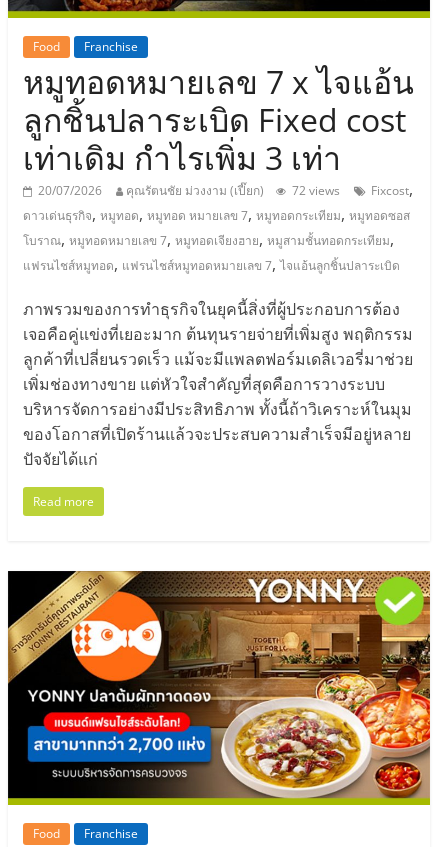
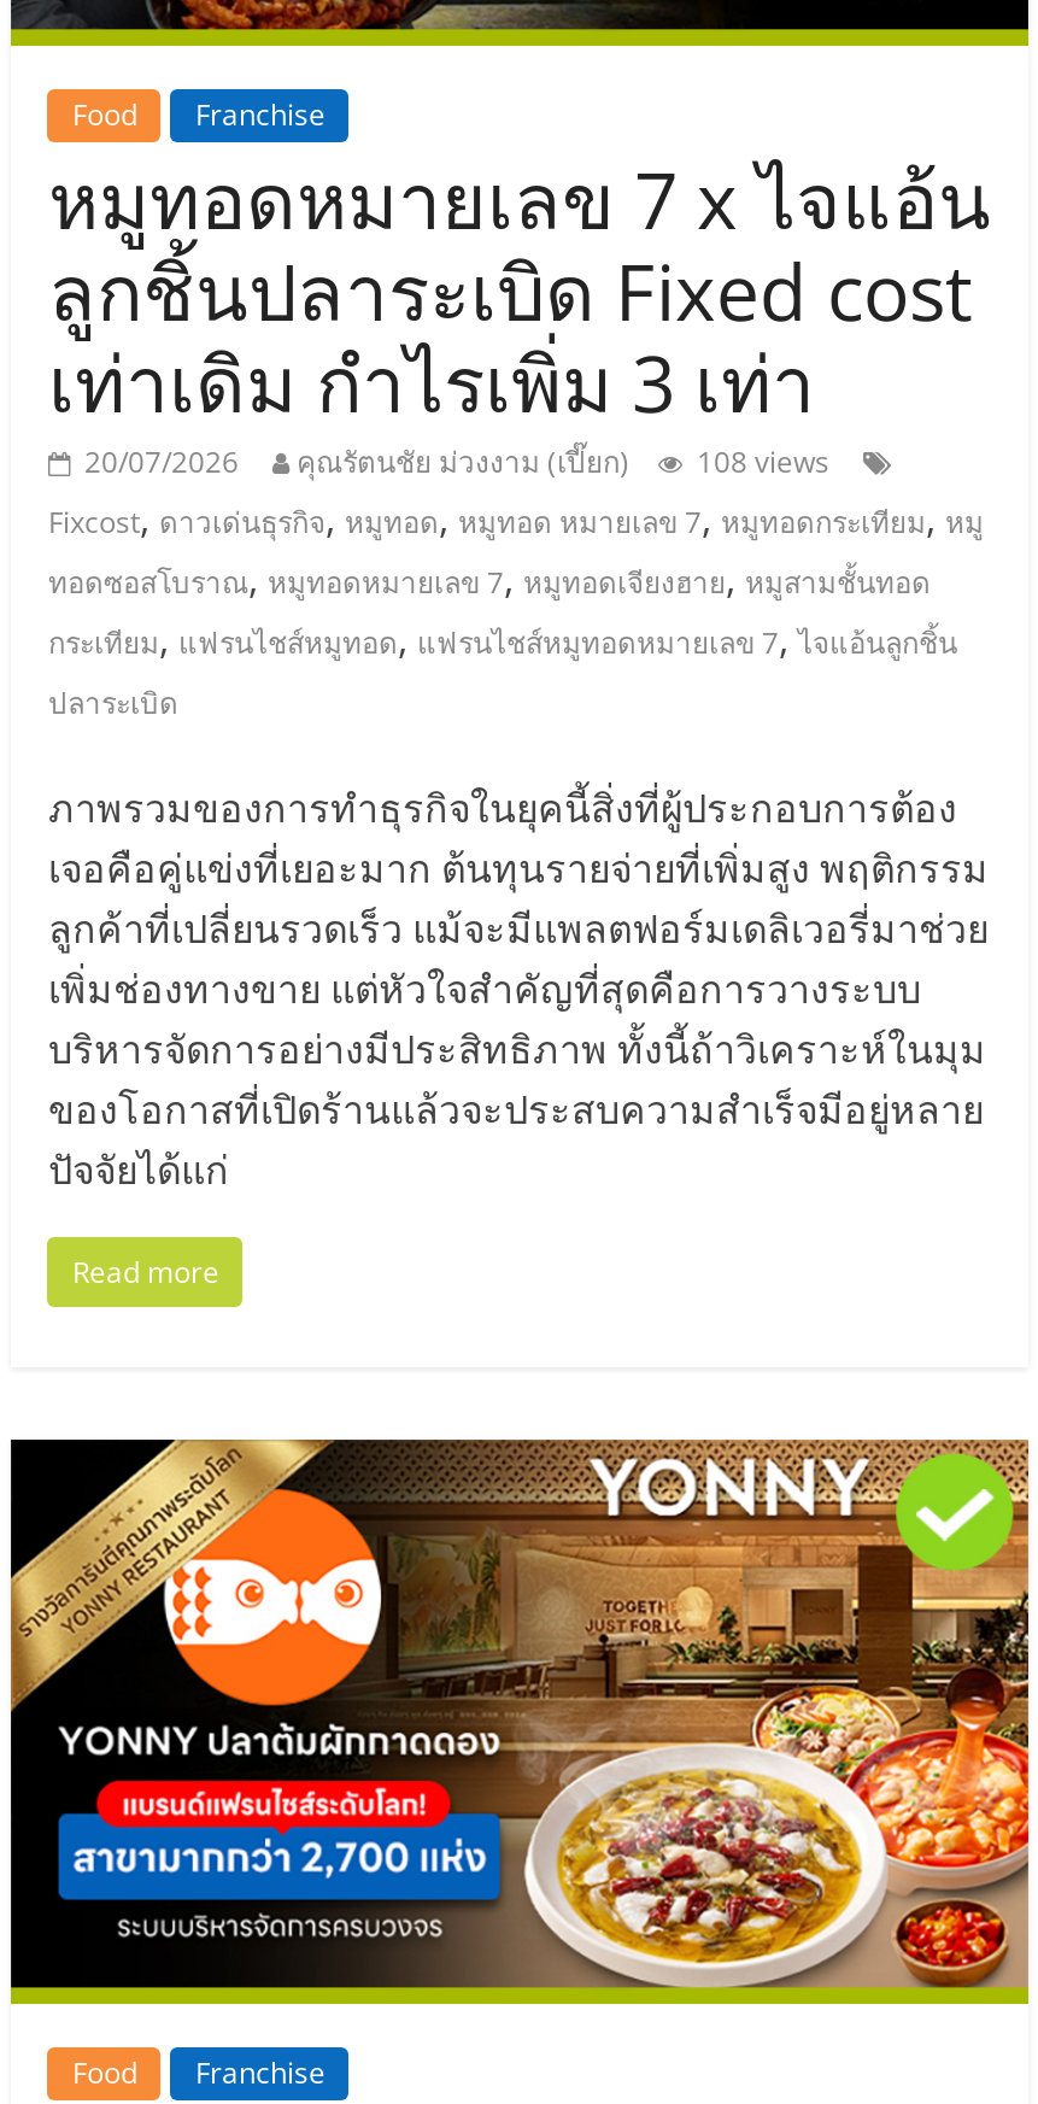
- 72 views
- Fixcost,
- ดาวเด่นธุรกิจ,หมูทอด,หมูทอด หมายเลข 7,หมูทอดกระเทียม,หมูทอดซอส
- โบราณ,หมูทอดหมายเลข 7,หมูทอดเจียงฮาย,หมูสามชั้นทอดกระเทียม,
- แฟรนไชส์หมูทอด,แฟรนไชส์หมูทอดหมายเลข 7,ไจแอ้นลูกชิ้นปลาระเบิด
+ 108 views
+ Fixcost,ดาวเด่นธุรกิจ,หมูทอด,หมูทอด หมายเลข 7,หมูทอดกระเทียม,หมู
+ ทอดซอสโบราณ,หมูทอดหมายเลข 7,หมูทอดเจียงฮาย,หมูสามชั้นทอด
+ กระเทียม,แฟรนไชส์หมูทอด,แฟรนไชส์หมูทอดหมายเลข 7,ไจแอ้นลูกชิ้น
+ ปลาระเบิด
